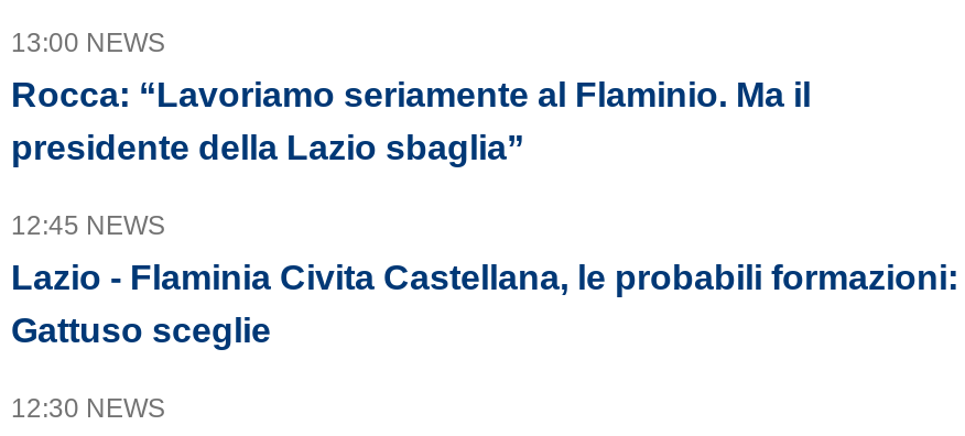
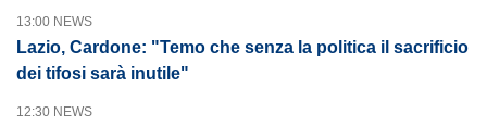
- Rocca: “Lavoriamo seriamente al Flaminio. Ma il
- presidente della Lazio sbaglia”
- 12:45 NEWS
- Lazio - Flaminia Civita Castellana, le probabili formazioni:
- Gattuso sceglie
+ Lazio, Cardone: "Temo che senza la politica il sacrificio
+ dei tifosi sarà inutile"
